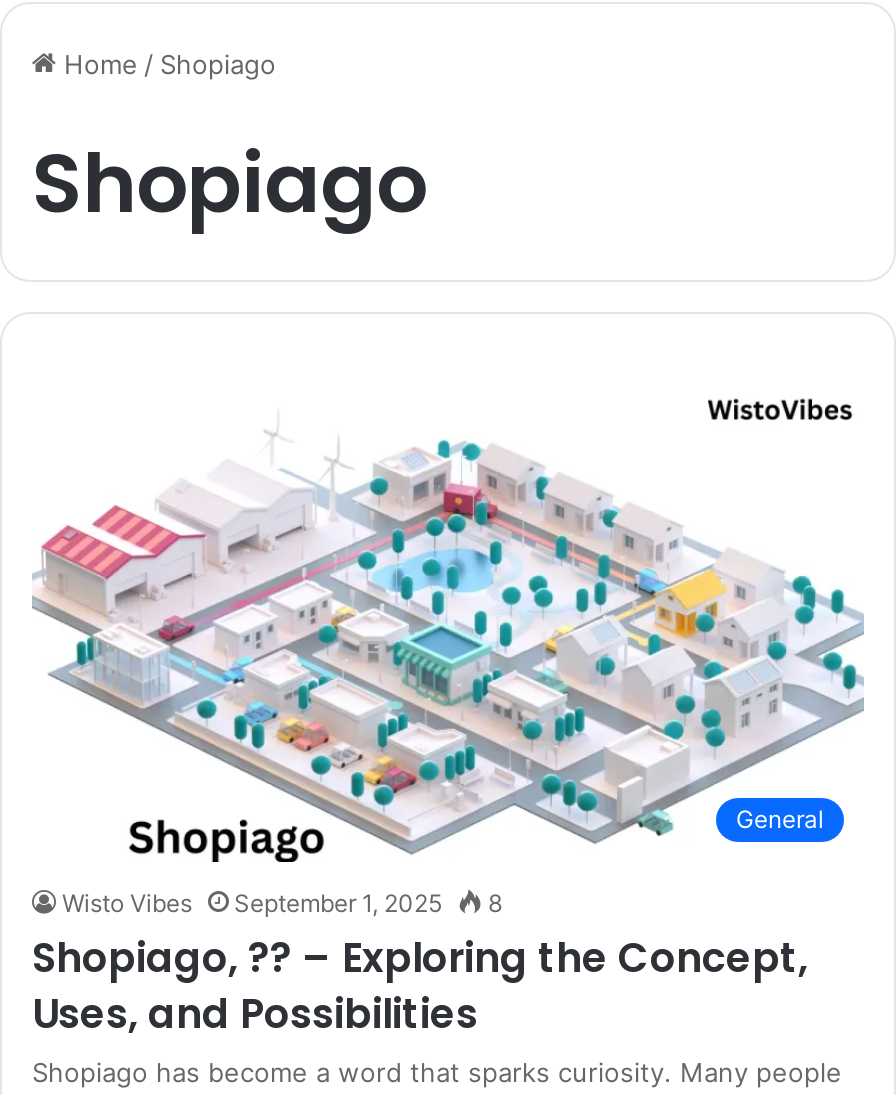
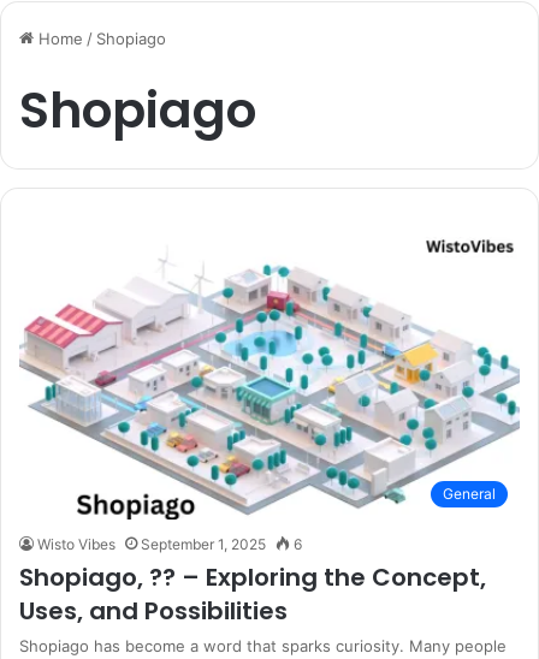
- Wisto Vibes September 1, 2025 8
+ Wisto Vibes September 1, 2025 6
